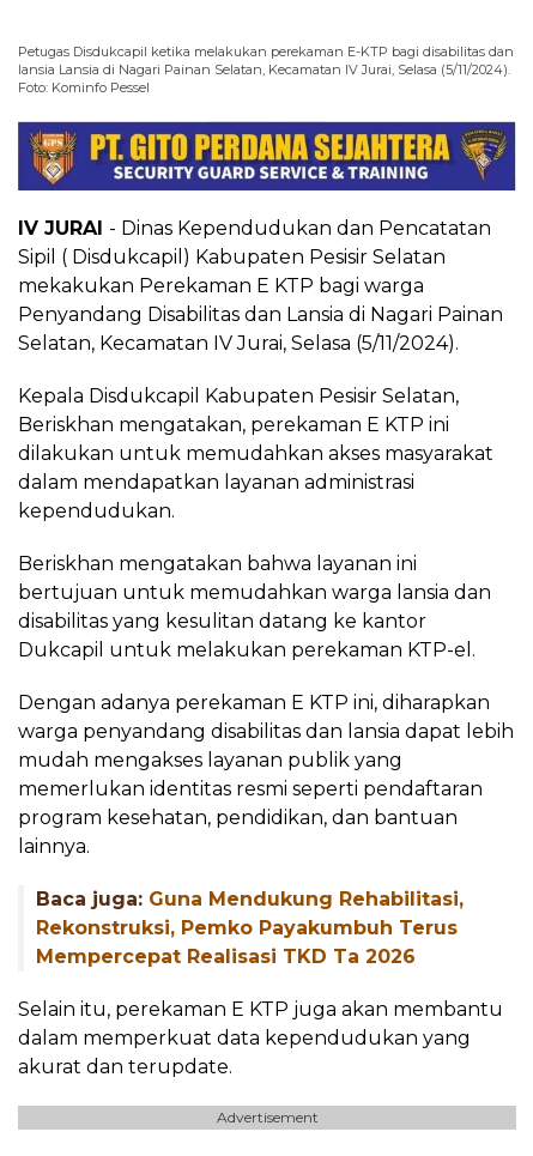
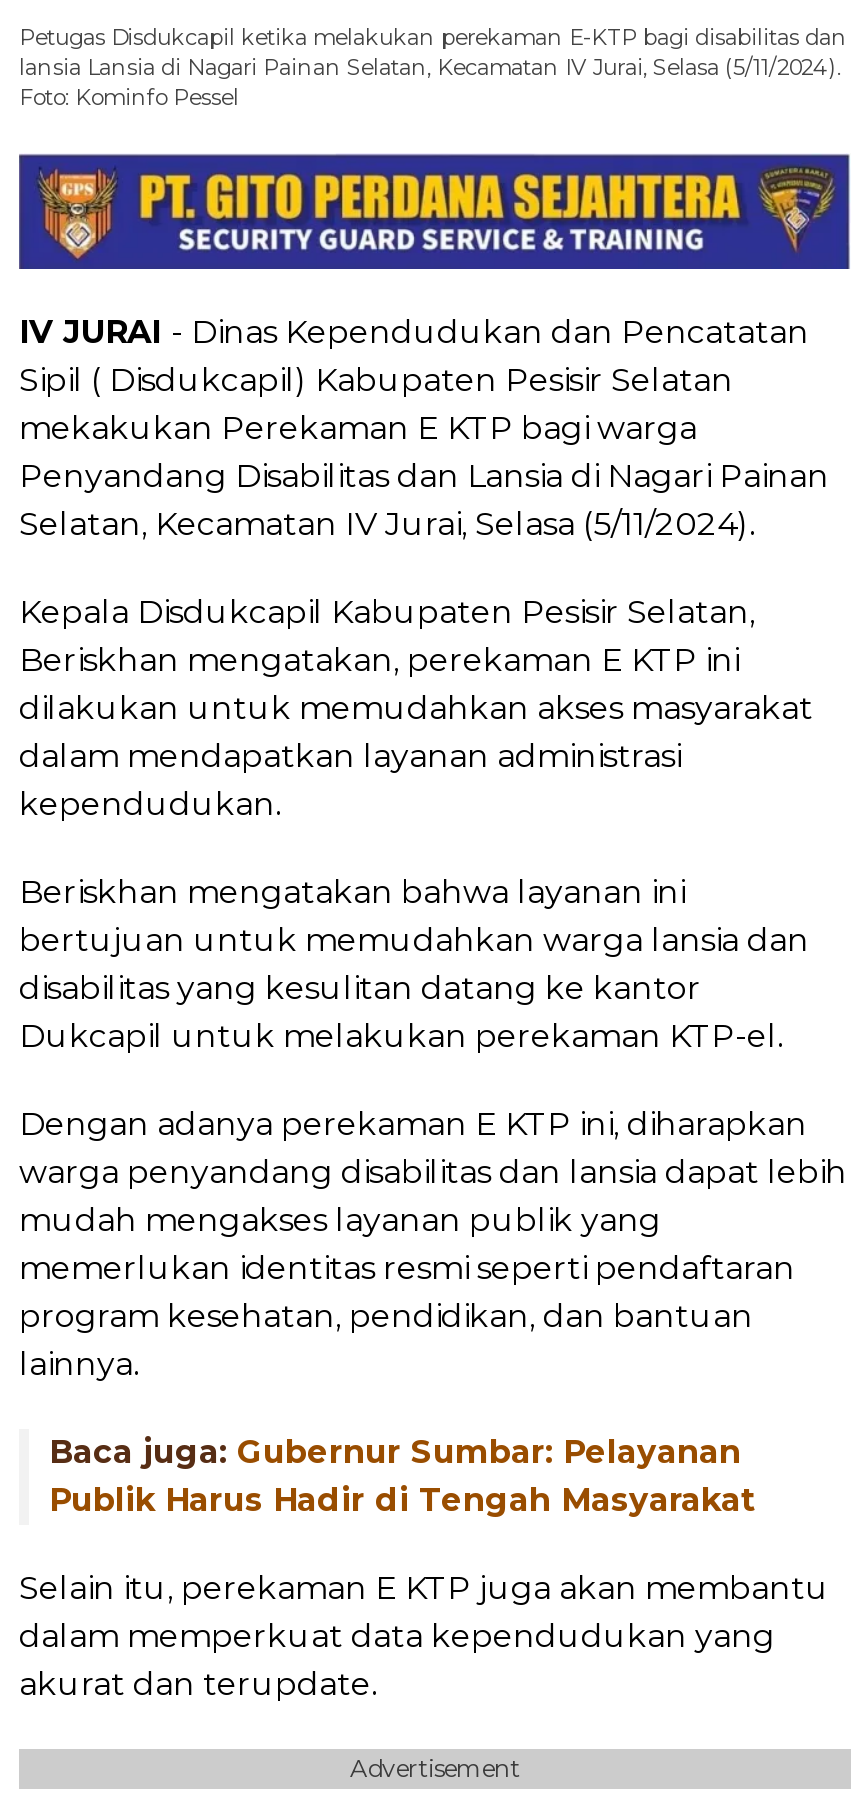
- Baca juga: Guna Mendukung Rehabilitasi,
- Rekonstruksi, Pemko Payakumbuh Terus
- Mempercepat Realisasi TKD Ta 2026
+ Baca juga: Gubernur Sumbar: Pelayanan
+ Publik Harus Hadir di Tengah Masyarakat
